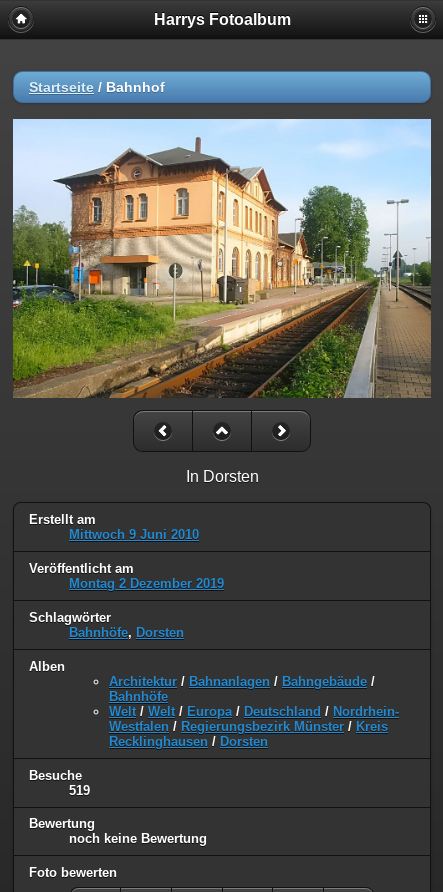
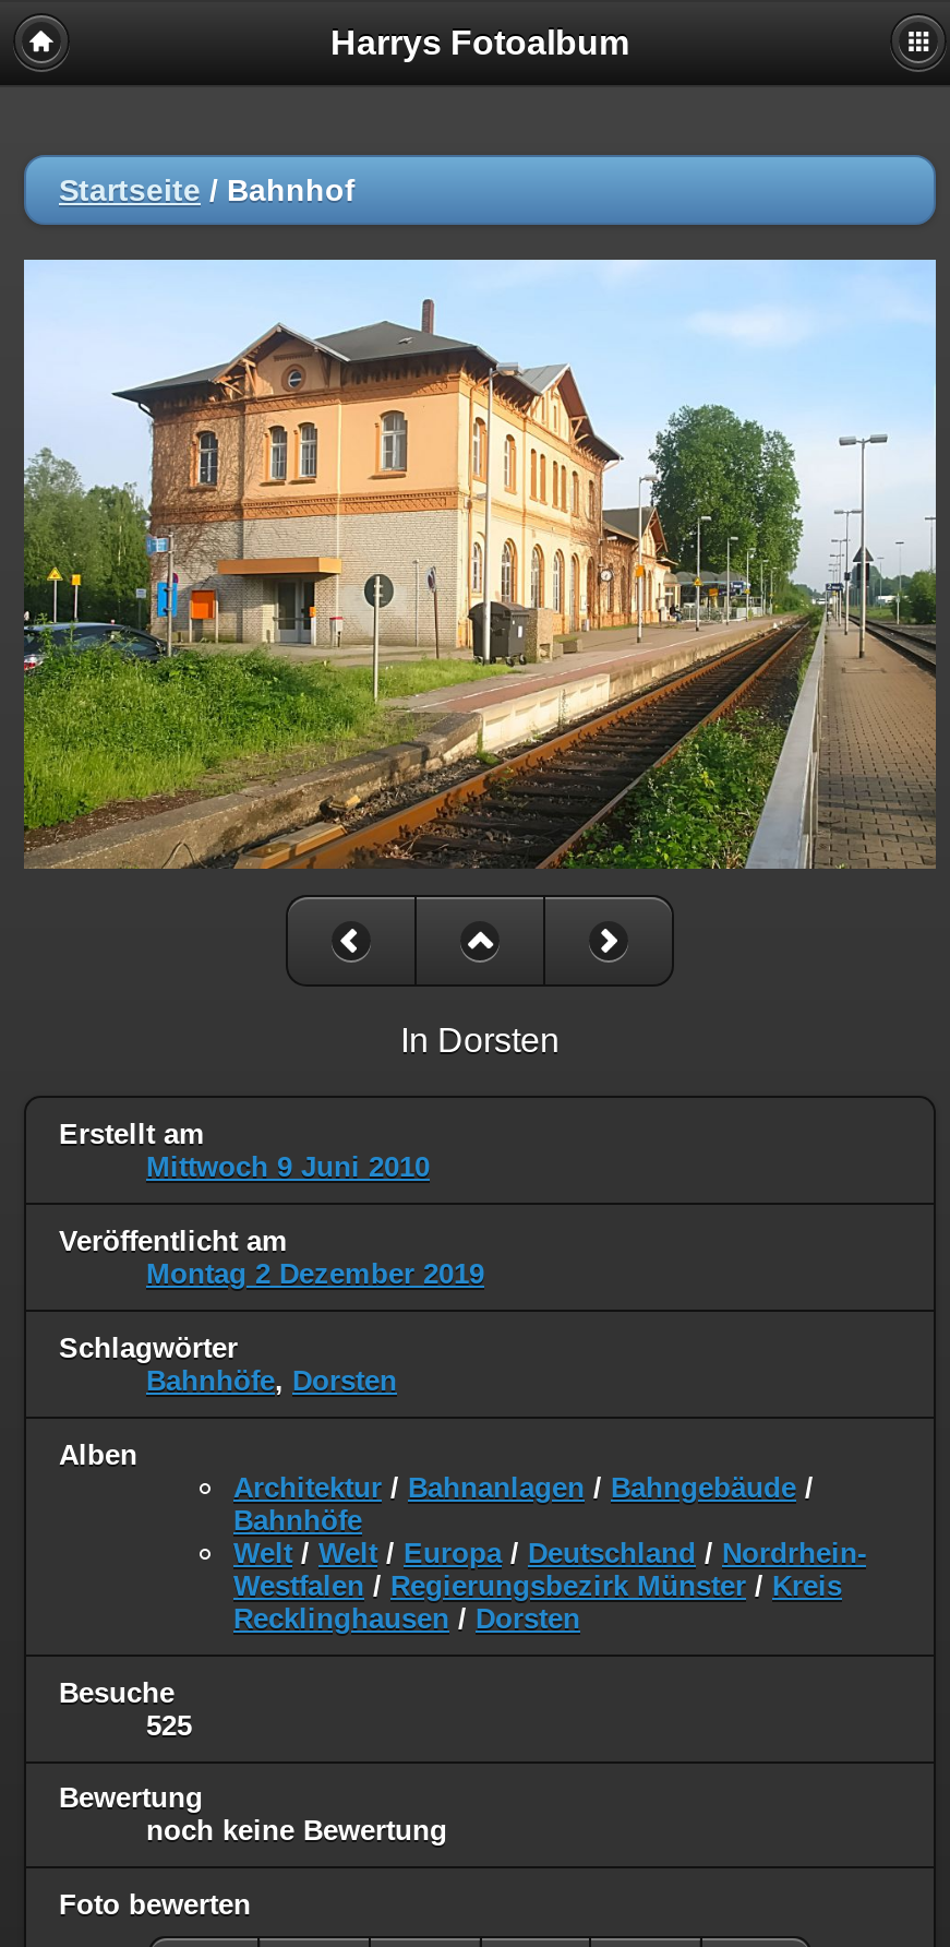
- 519
+ 525
